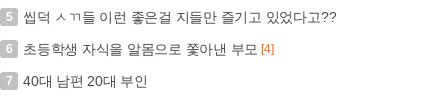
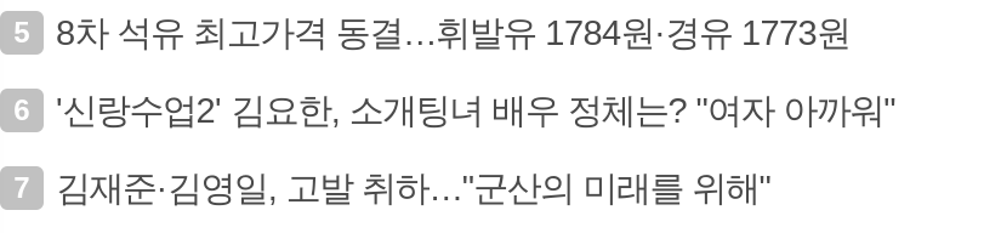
- 씹덕 ㅅㄲ들 이런 좋은걸 지들만 즐기고 있었다고??
+ 8차 석유 최고가격 동결…휘발유 1784원·경유 1773원

- 초등학생 자식을 알몸으로 쫓아낸 부모 [4]
+ '신랑수업2' 김요한, 소개팅녀 배우 정체는? "여자 아까워"

- 40대 남편 20대 부인
+ 김재준·김영일, 고발 취하…"군산의 미래를 위해"
